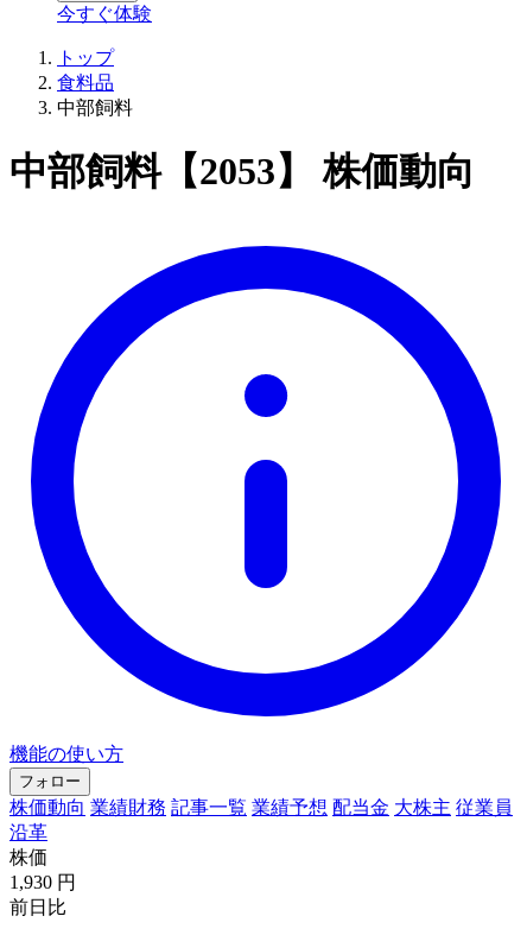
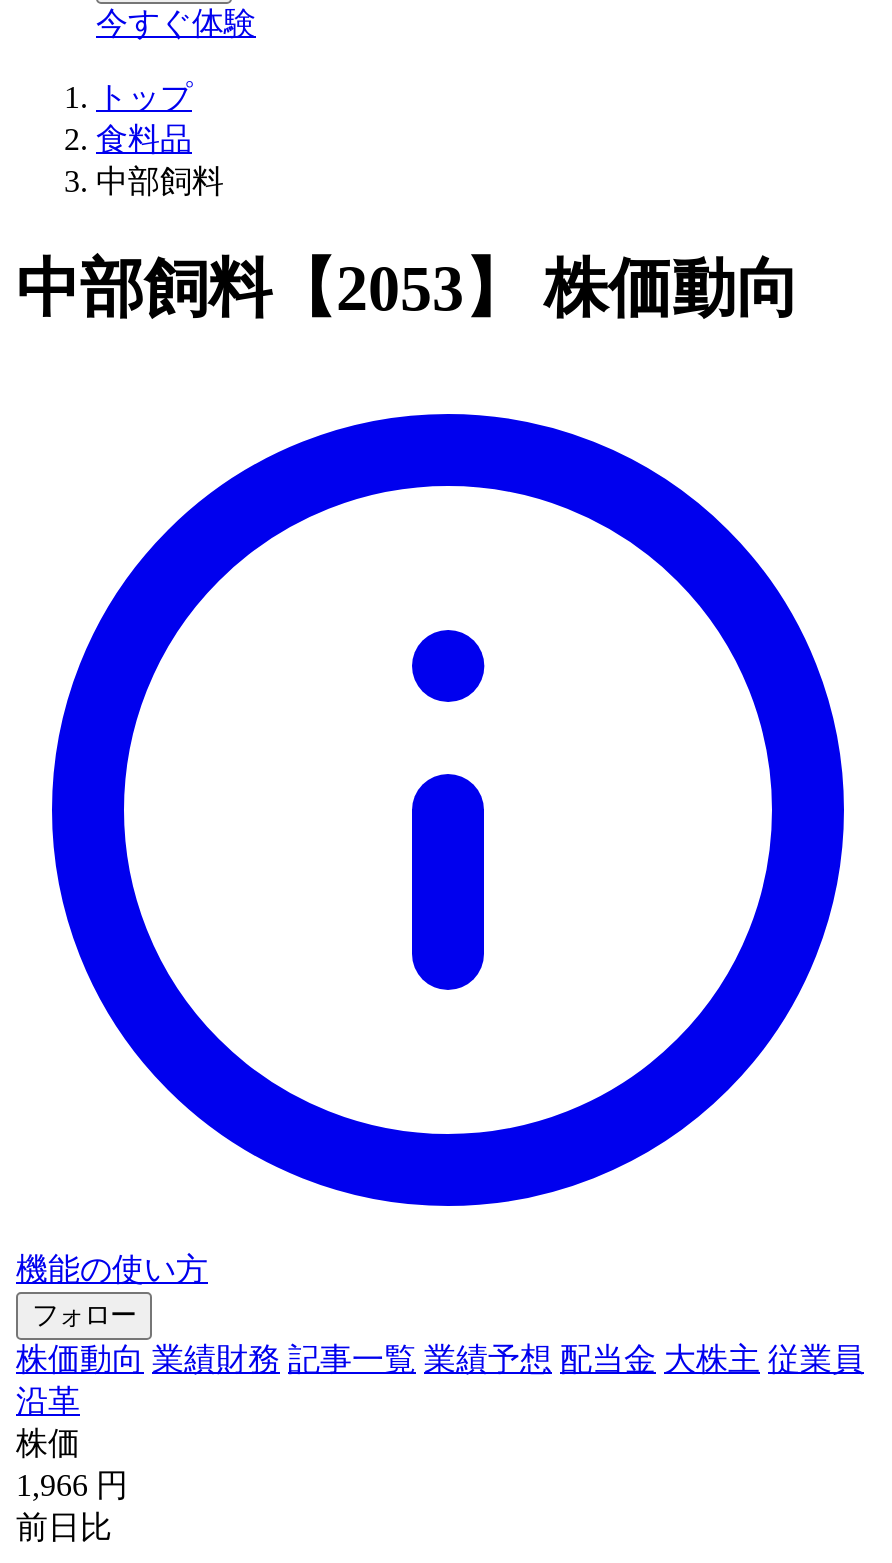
- 1,930 円
+ 1,966 円
